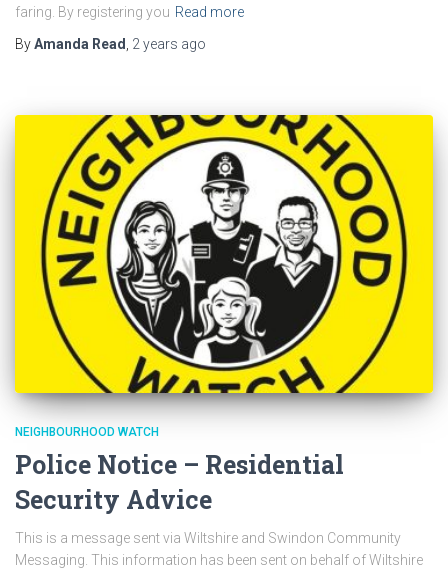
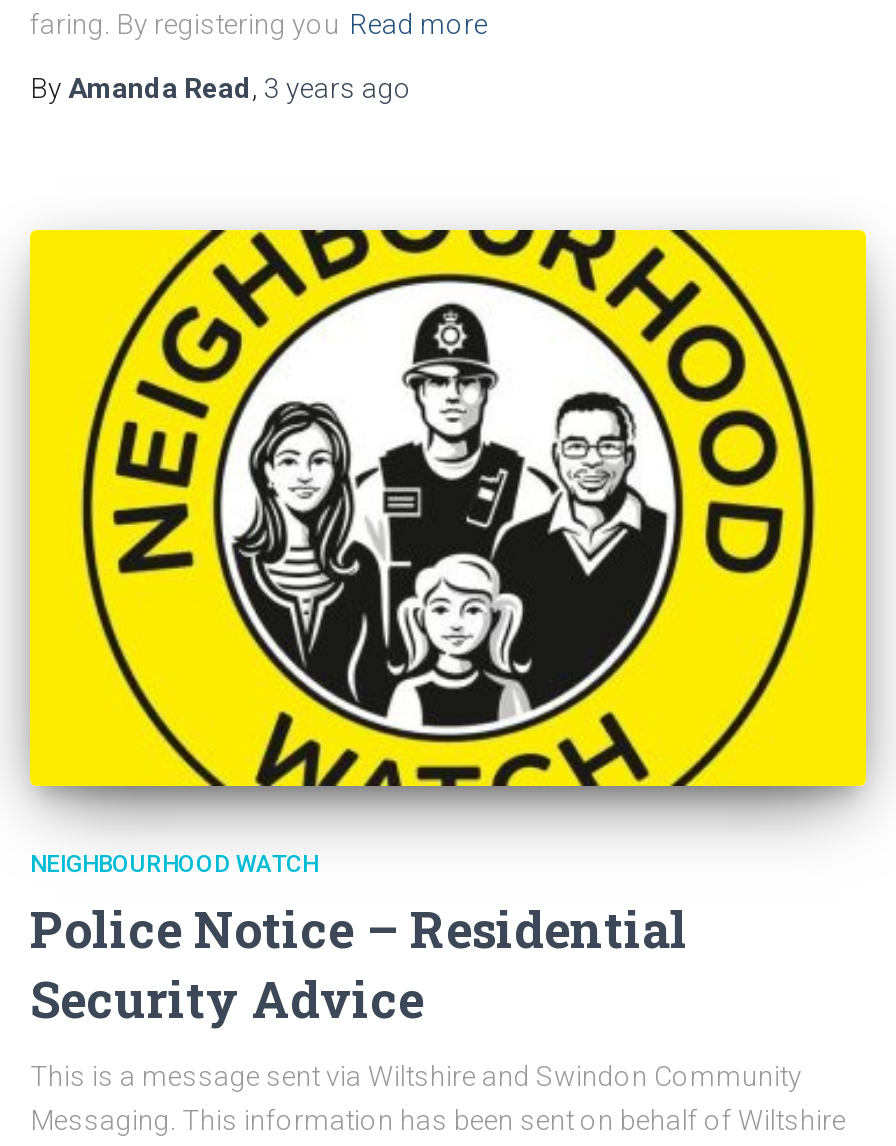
- By Amanda Read, 2 years ago
+ By Amanda Read, 3 years ago
